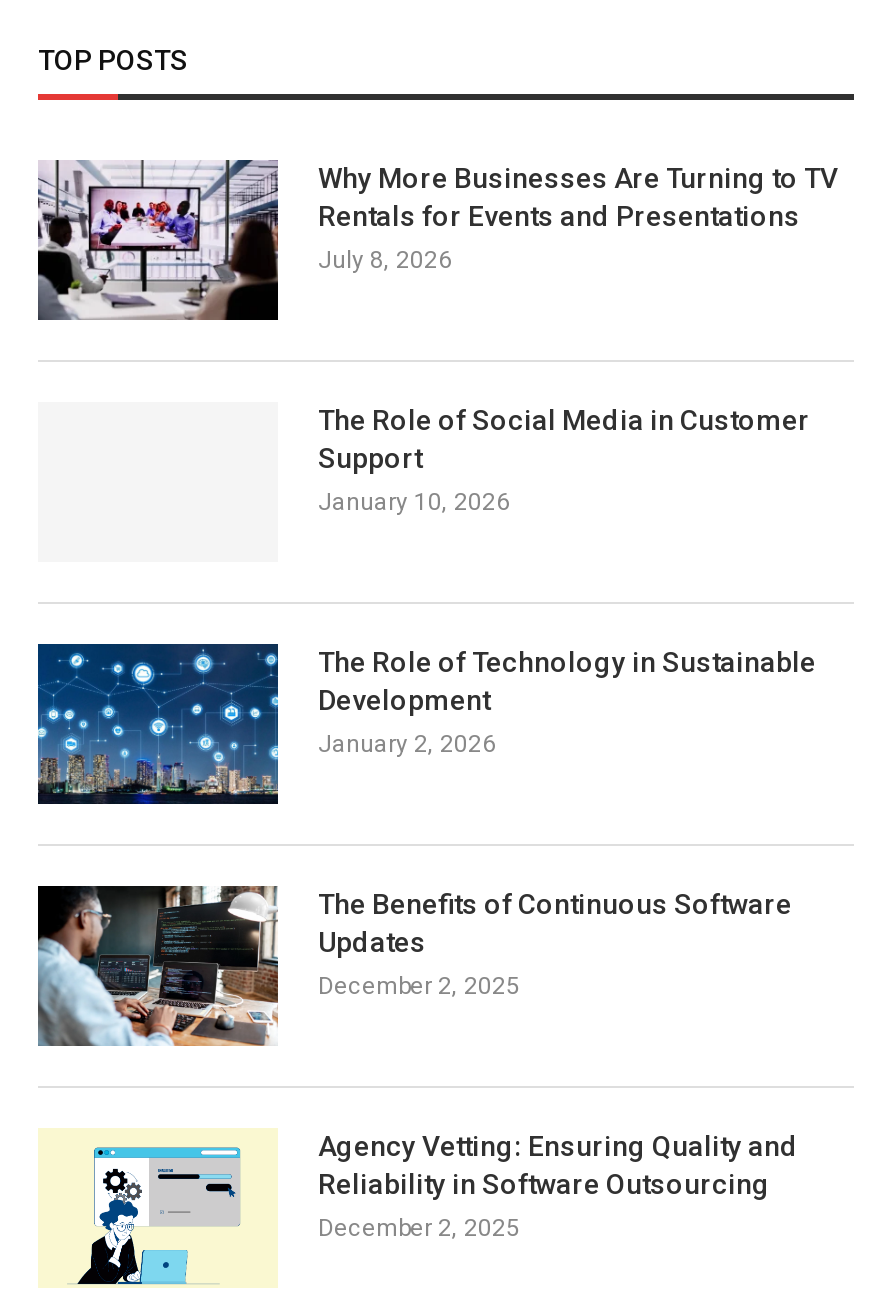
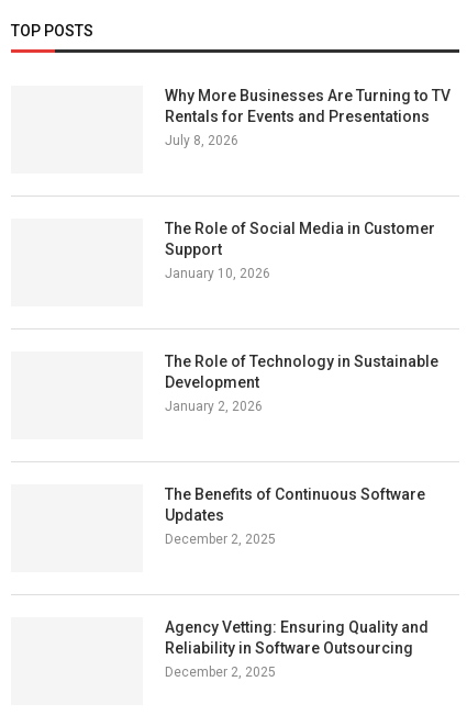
- [image]

- [image]

- [image]

- [image]
